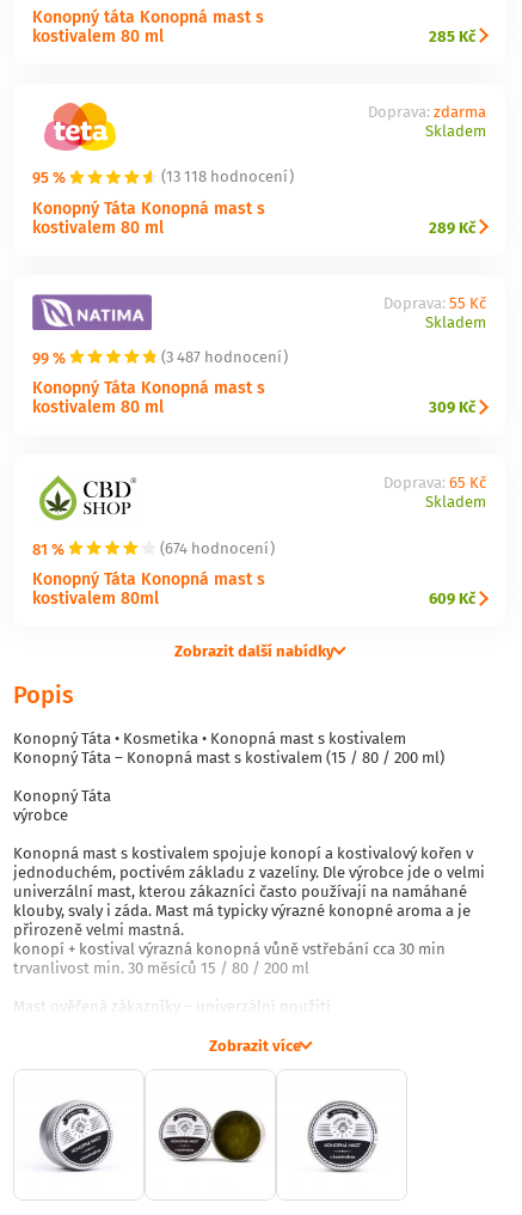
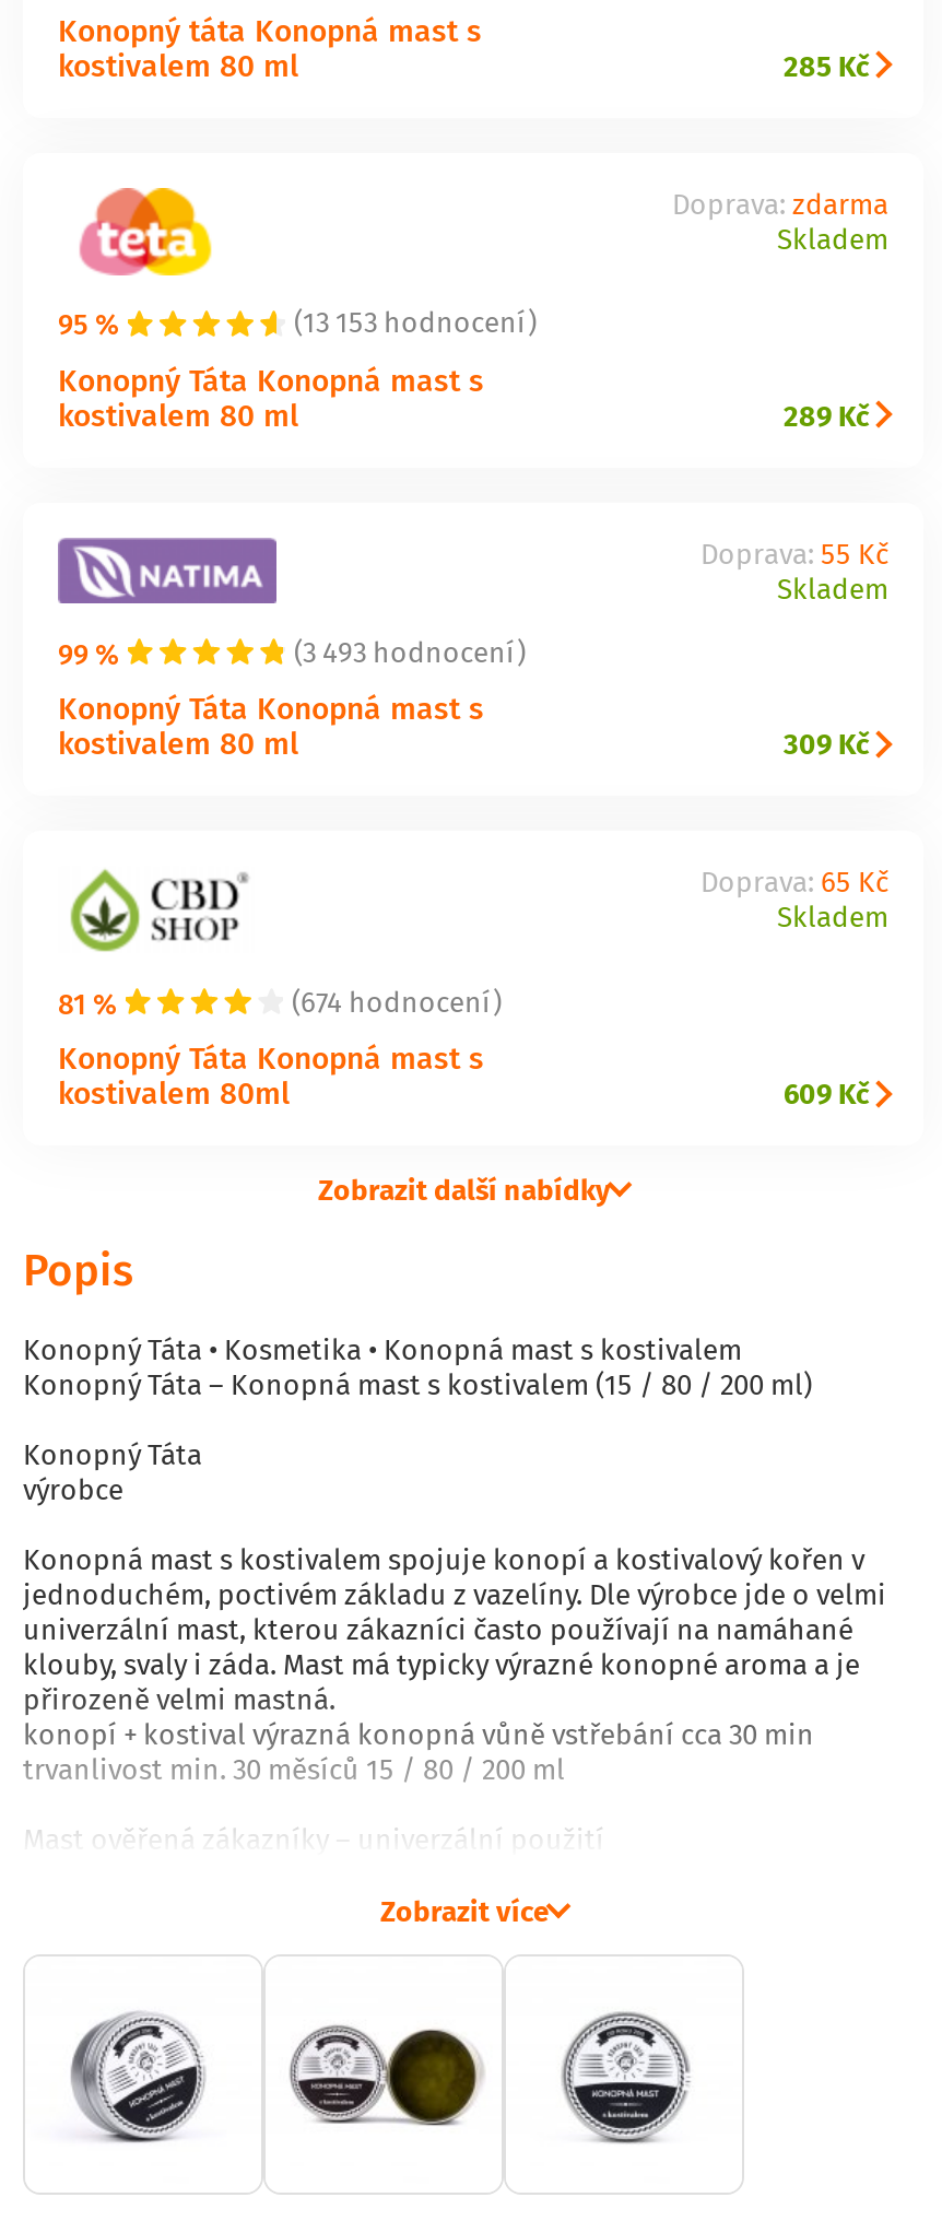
- (13 118 hodnocení)
+ (13 153 hodnocení)

- (3 487 hodnocení)
+ (3 493 hodnocení)
